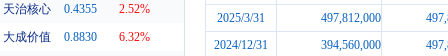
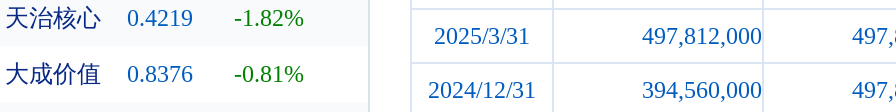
- 0.4355
+ 0.4219

- 2.52%
+ -1.82%

- 0.8830
+ 0.8376

- 6.32%
+ -0.81%
